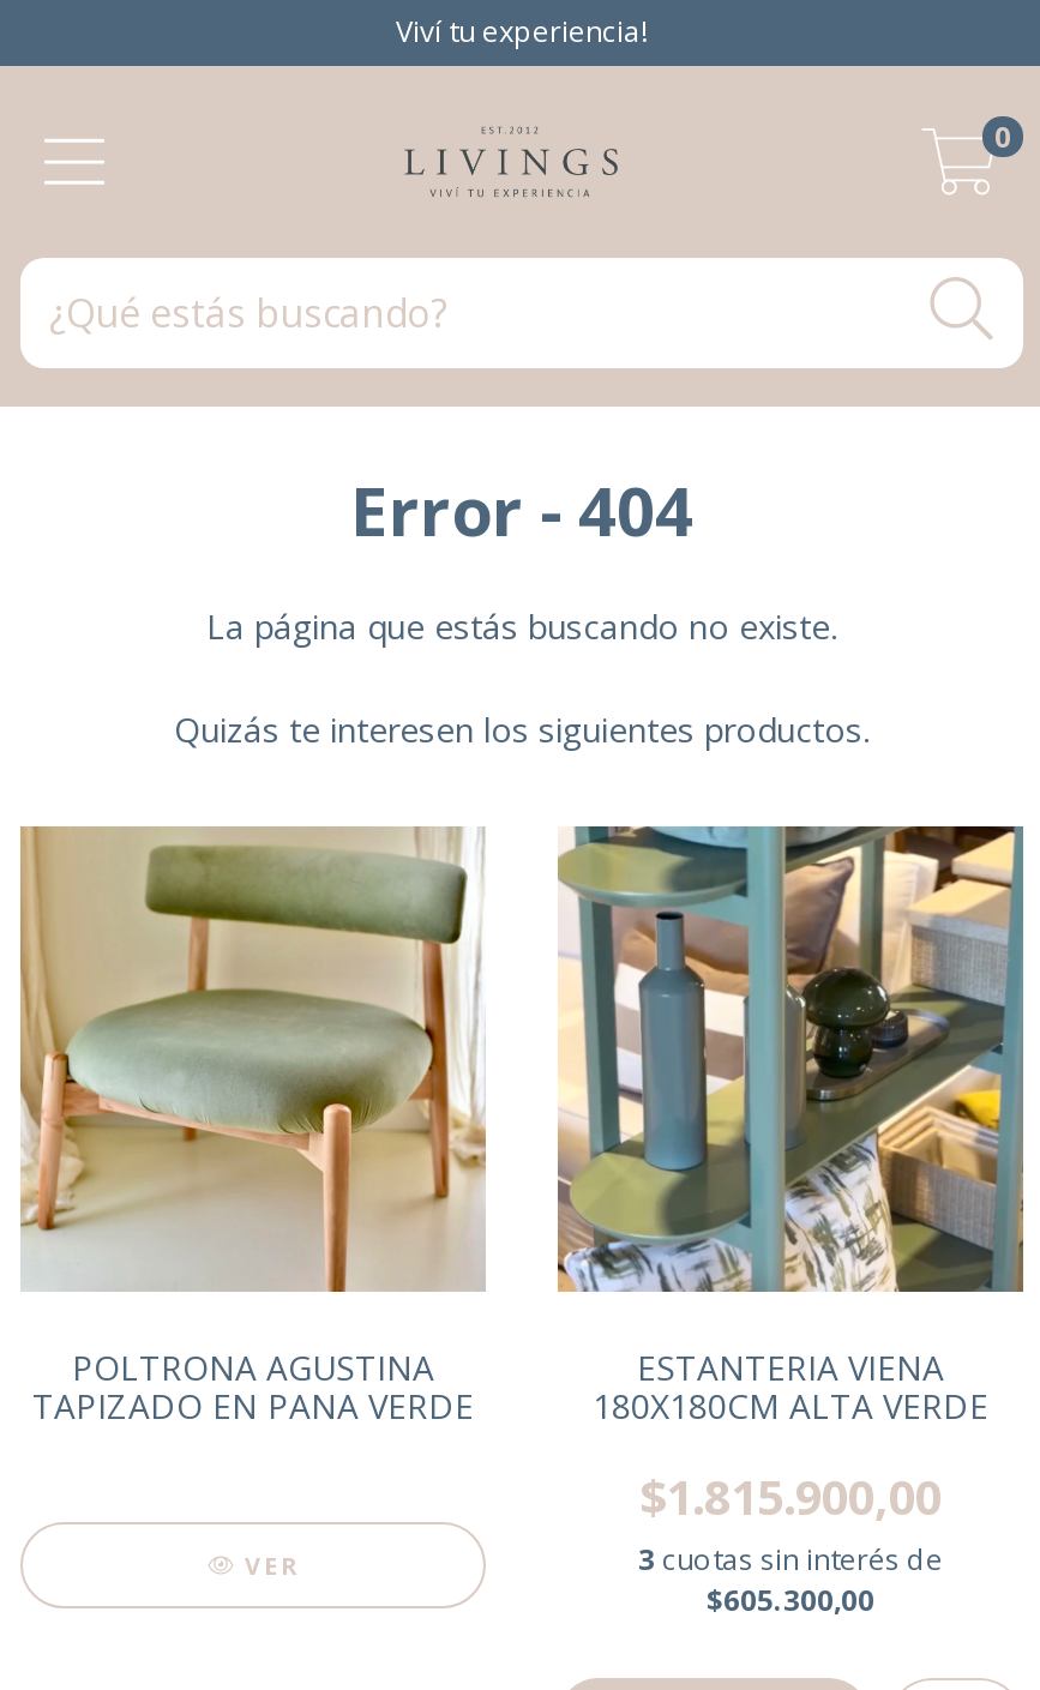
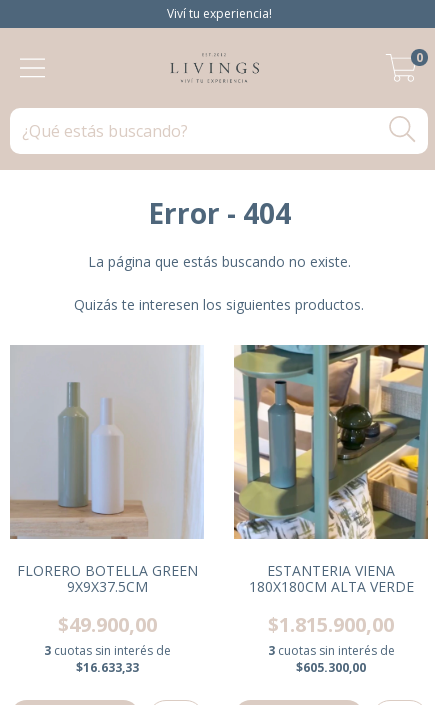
- [image]
- POLTRONA AGUSTINA
- TAPIZADO EN PANA VERDE
+ [image]
+ FLORERO BOTELLA GREEN
+ 9X9X37.5CM

- VER
+ $49.900,00
+ 3 cuotas sin interés de
+ $16.633,33
